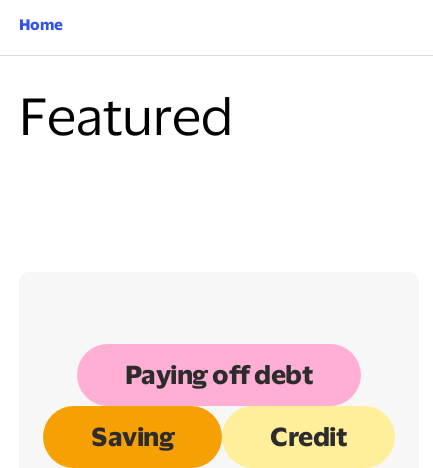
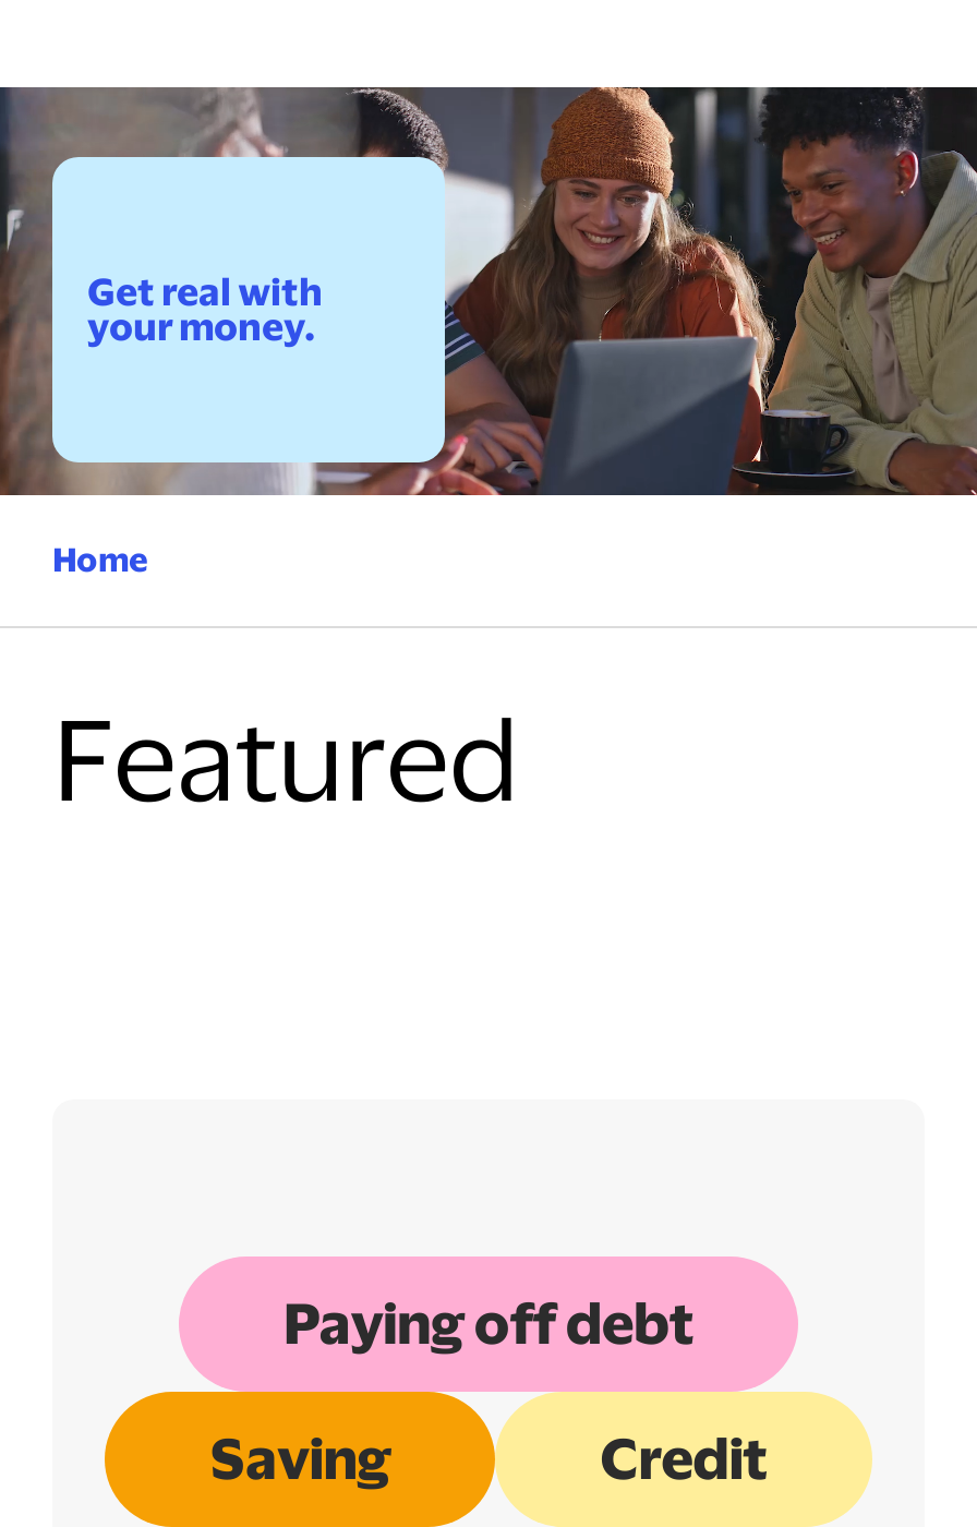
+ [image]
+ Get real with
+ your money.
